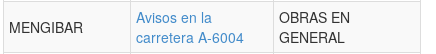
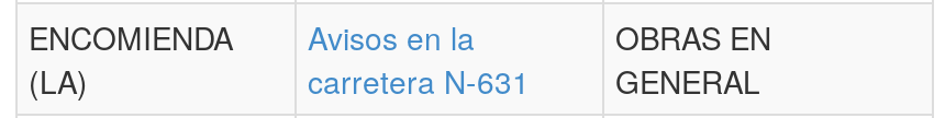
- MENGIBAR
+ ENCOMIENDA
+ (LA)

- carretera A-6004 GENERAL
+ carretera N-631 GENERAL
